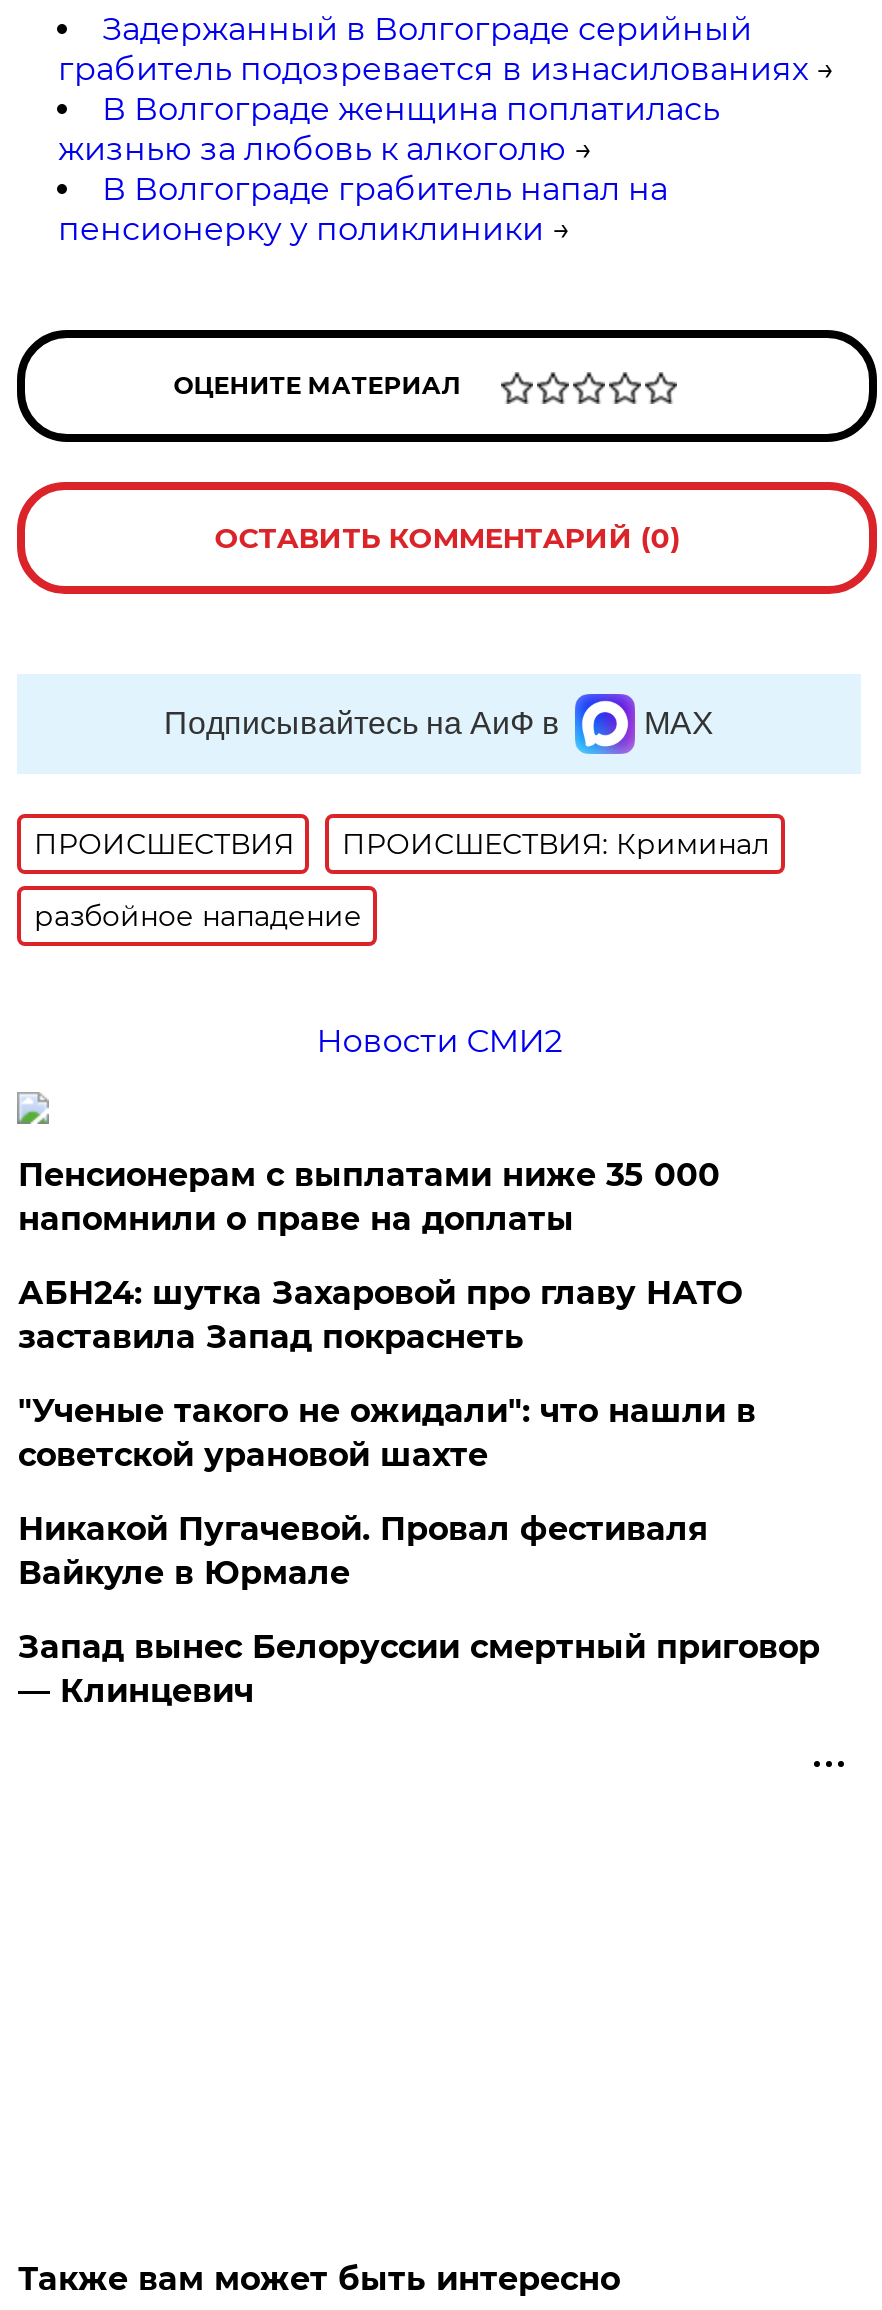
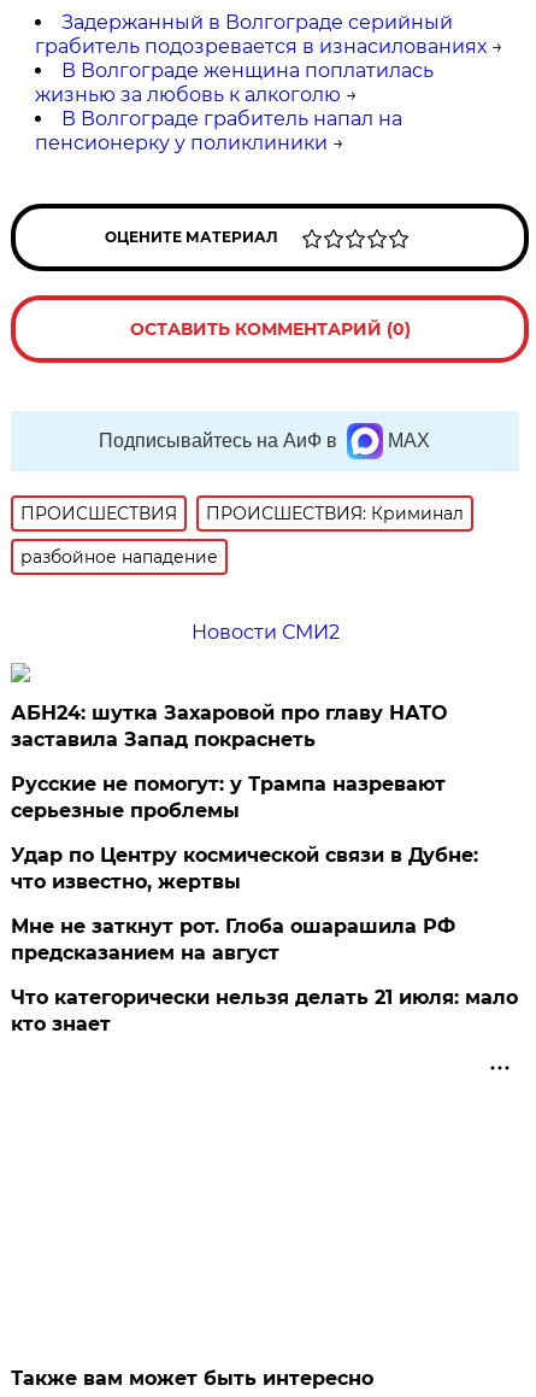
- Пенсионерам с выплатами ниже 35 000
- напомнили о праве на доплаты

moved up: АБН24: шутка Захаровой про главу НАТО | заставила Запад покраснеть

- "Ученые такого не ожидали": что нашли в
- советской урановой шахте
- Никакой Пугачевой. Провал фестиваля
- Вайкуле в Юрмале
- Запад вынес Белоруссии смертный приговор
- — Клинцевич
+ Русские не помогут: у Трампа назревают
+ серьезные проблемы
+ Удар по Центру космической связи в Дубне:
+ что известно, жертвы
+ Мне не заткнут рот. Глоба ошарашила РФ
+ предсказанием на август
+ Что категорически нельзя делать 21 июля: мало
+ кто знает
